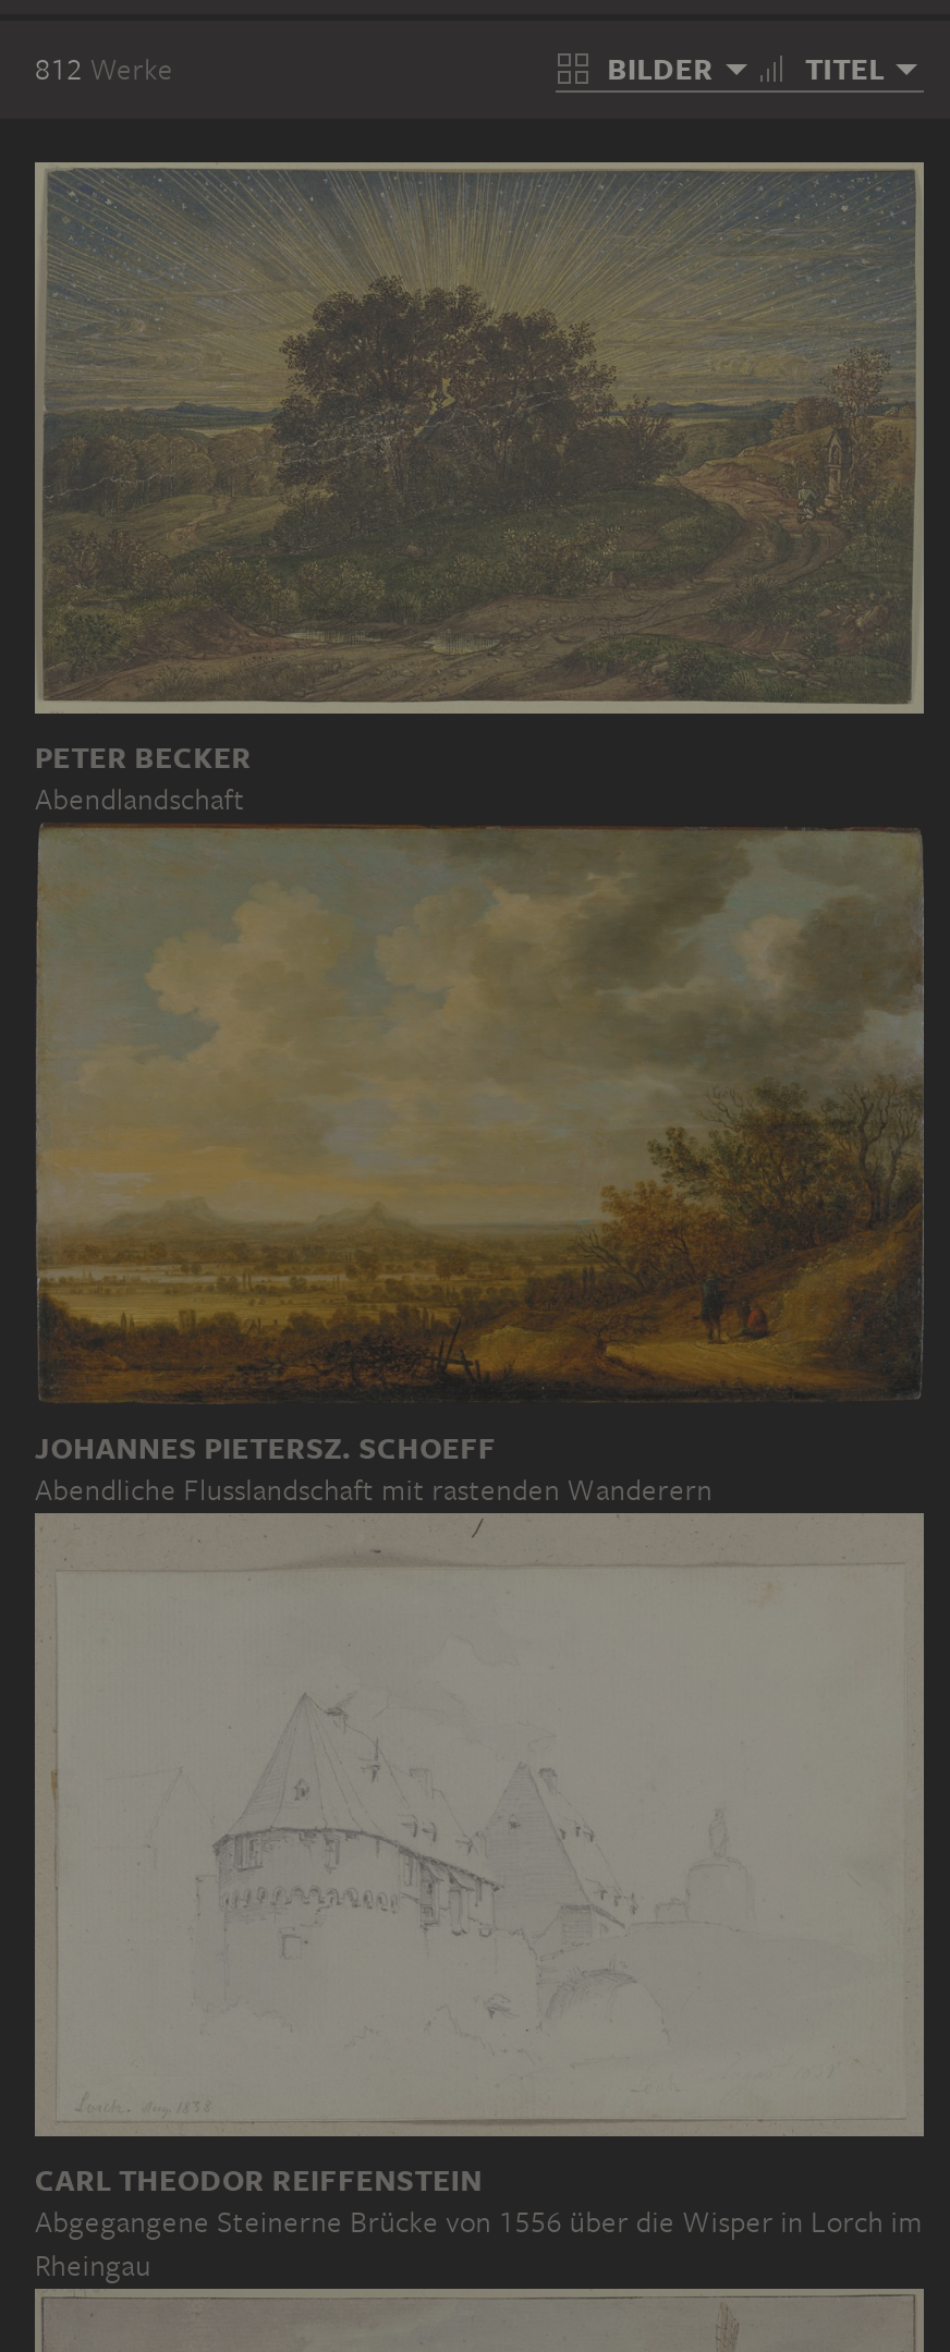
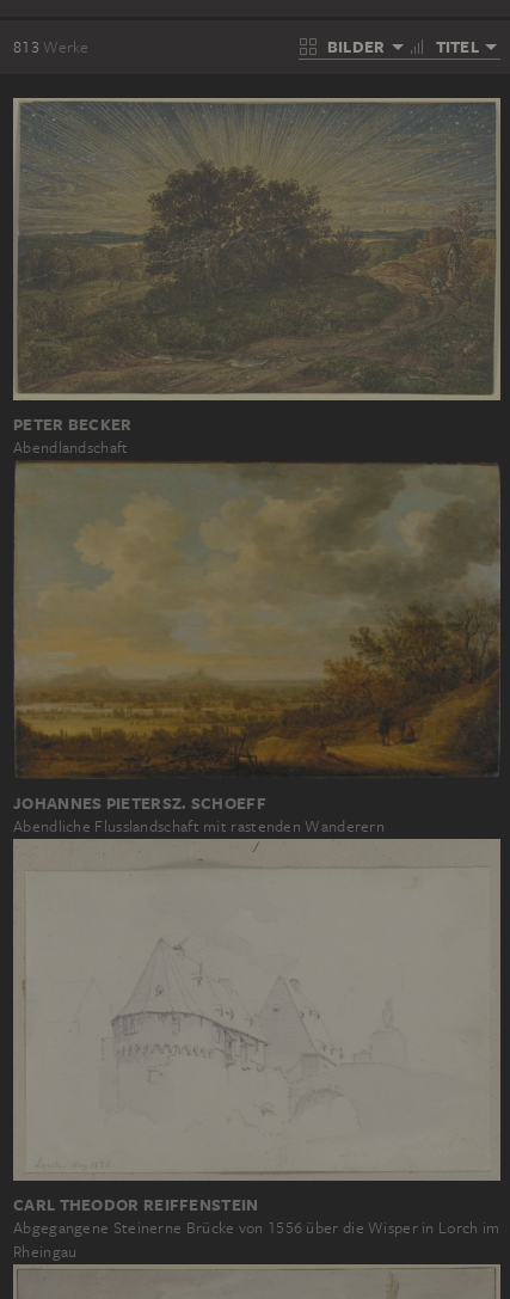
- 812 Werke
+ 813 Werke
